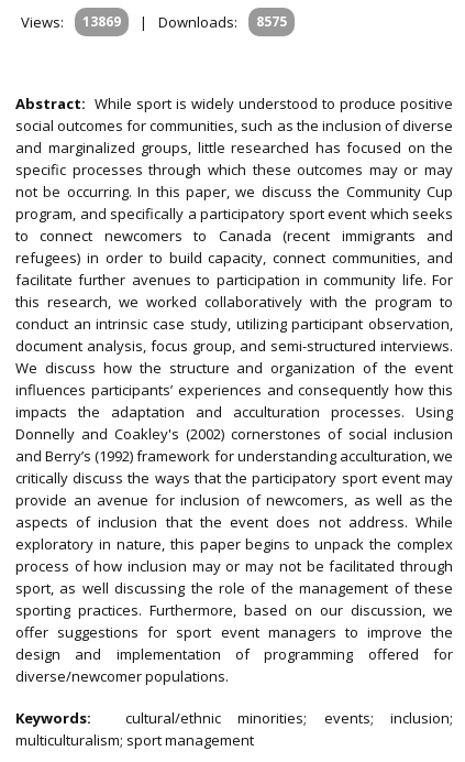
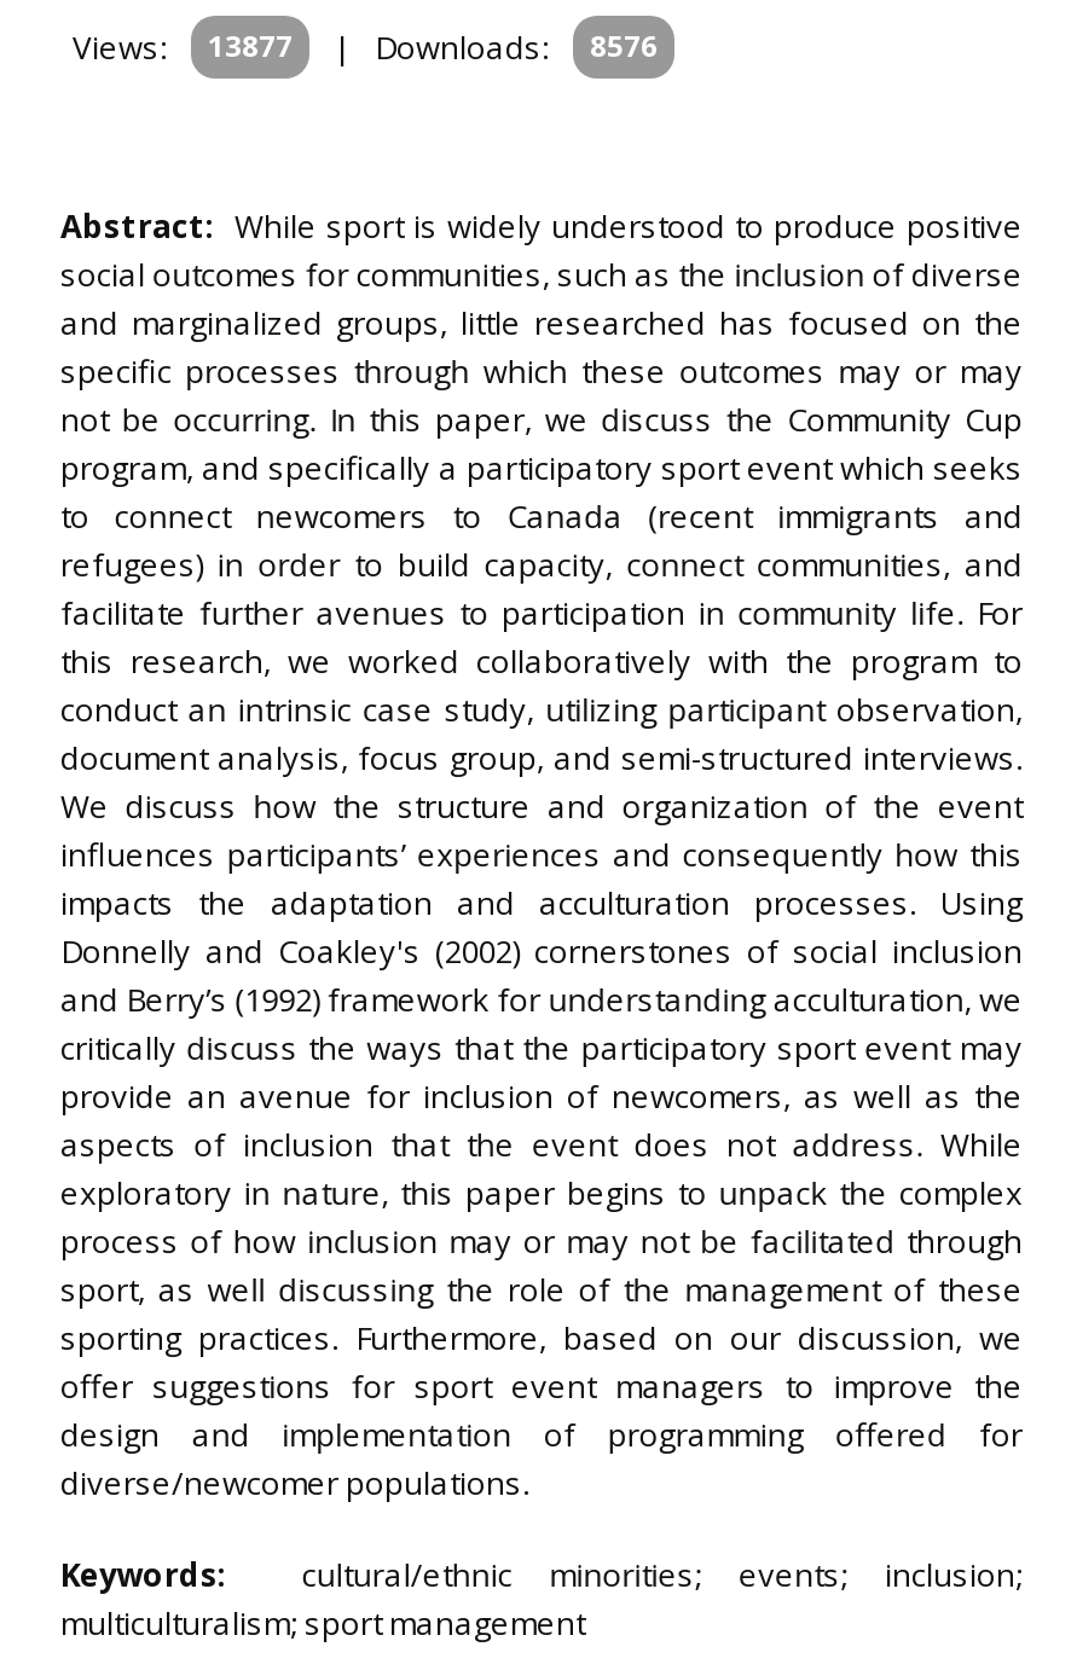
- 13869
+ 13877

- 8575
+ 8576
